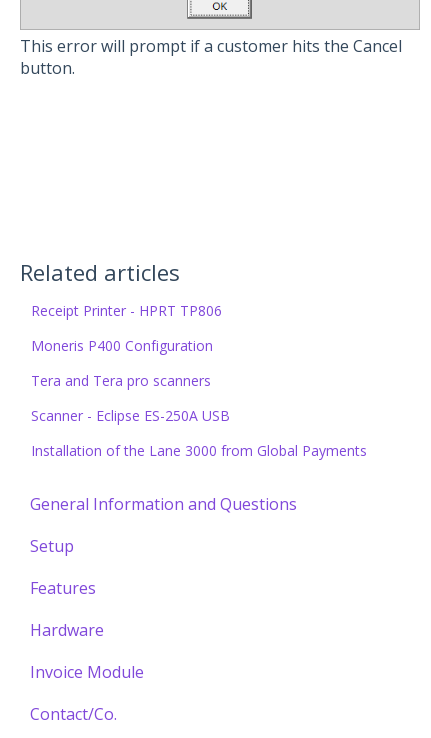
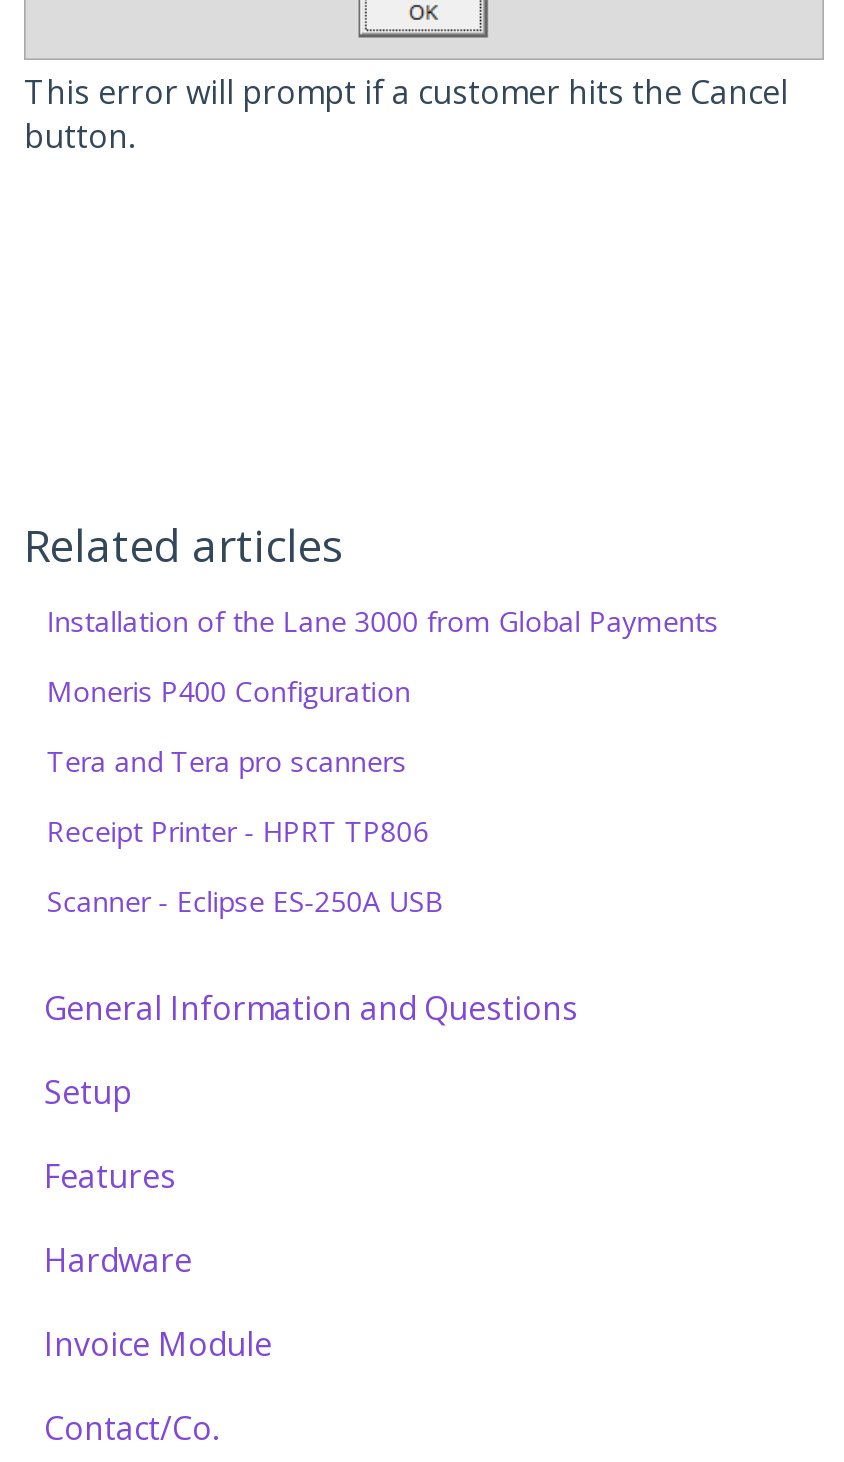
moved down: Receipt Printer - HPRT TP806

moved down: Scanner - Eclipse ES-250A USB

moved up: Installation of the Lane 3000 from Global Payments
